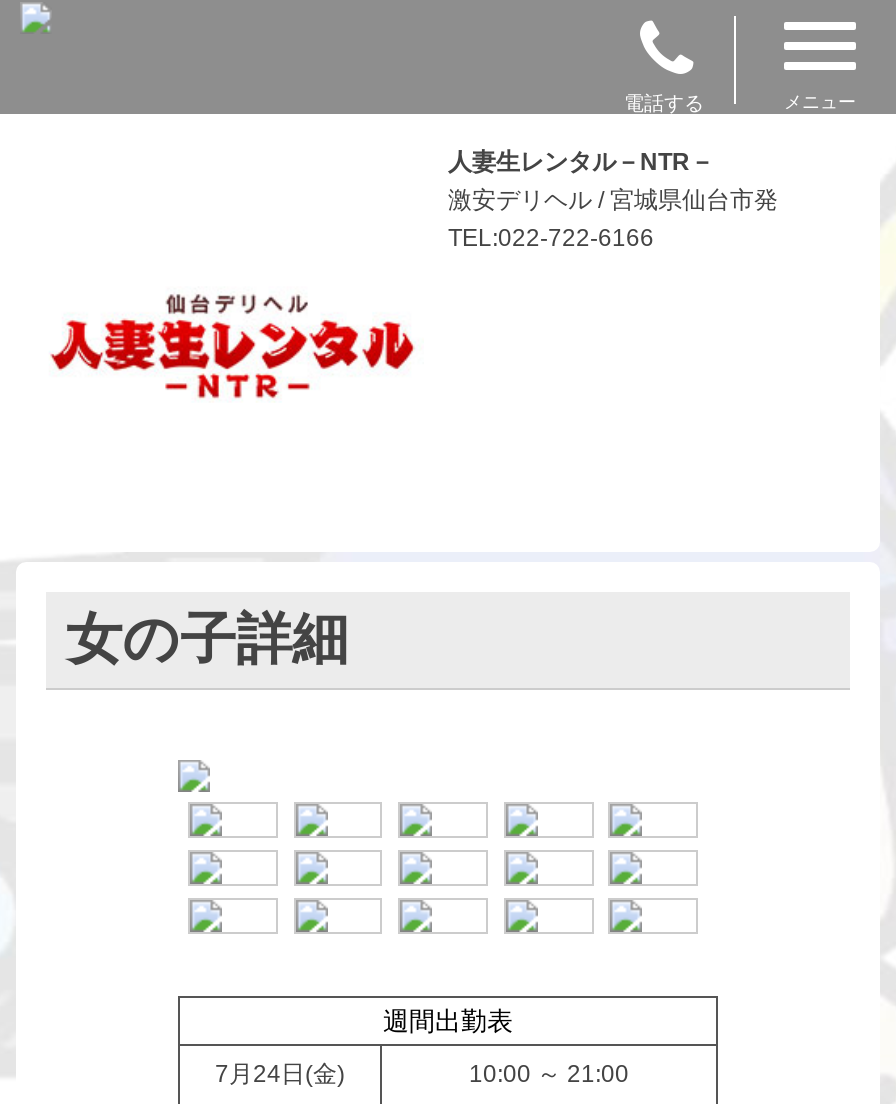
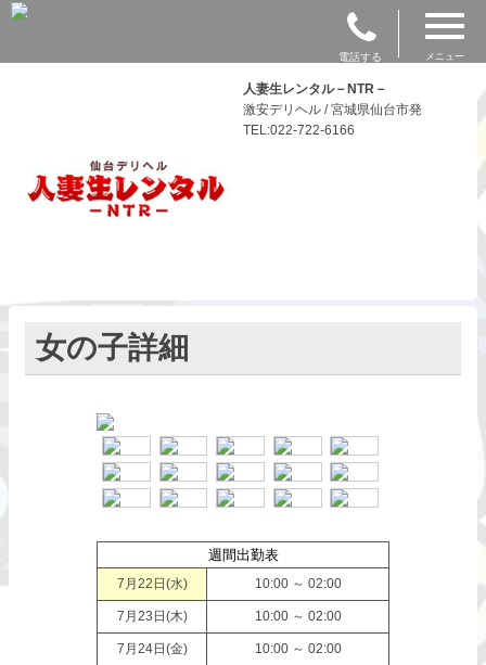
+ 7月22日(水)
+ 10:00 ～ 02:00
+ 7月23日(木)
+ 10:00 ～ 02:00

- 10:00 ～ 21:00
+ 10:00 ～ 02:00
